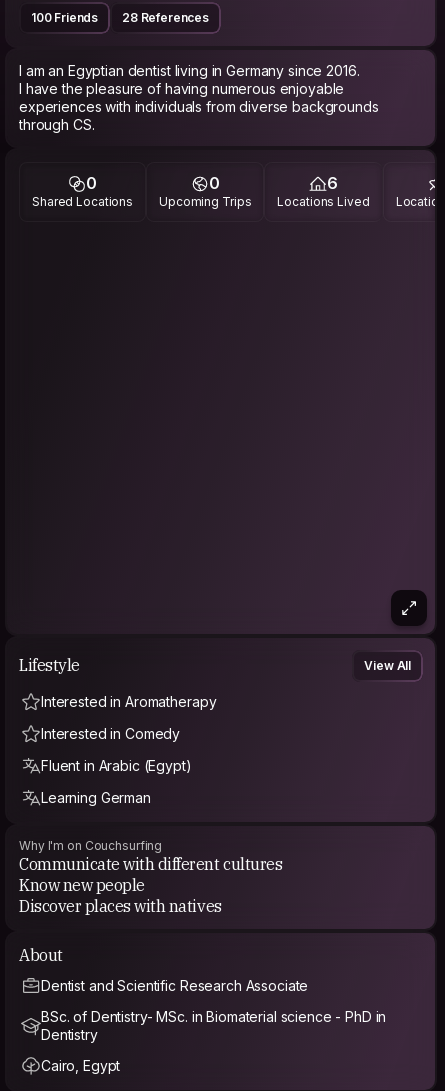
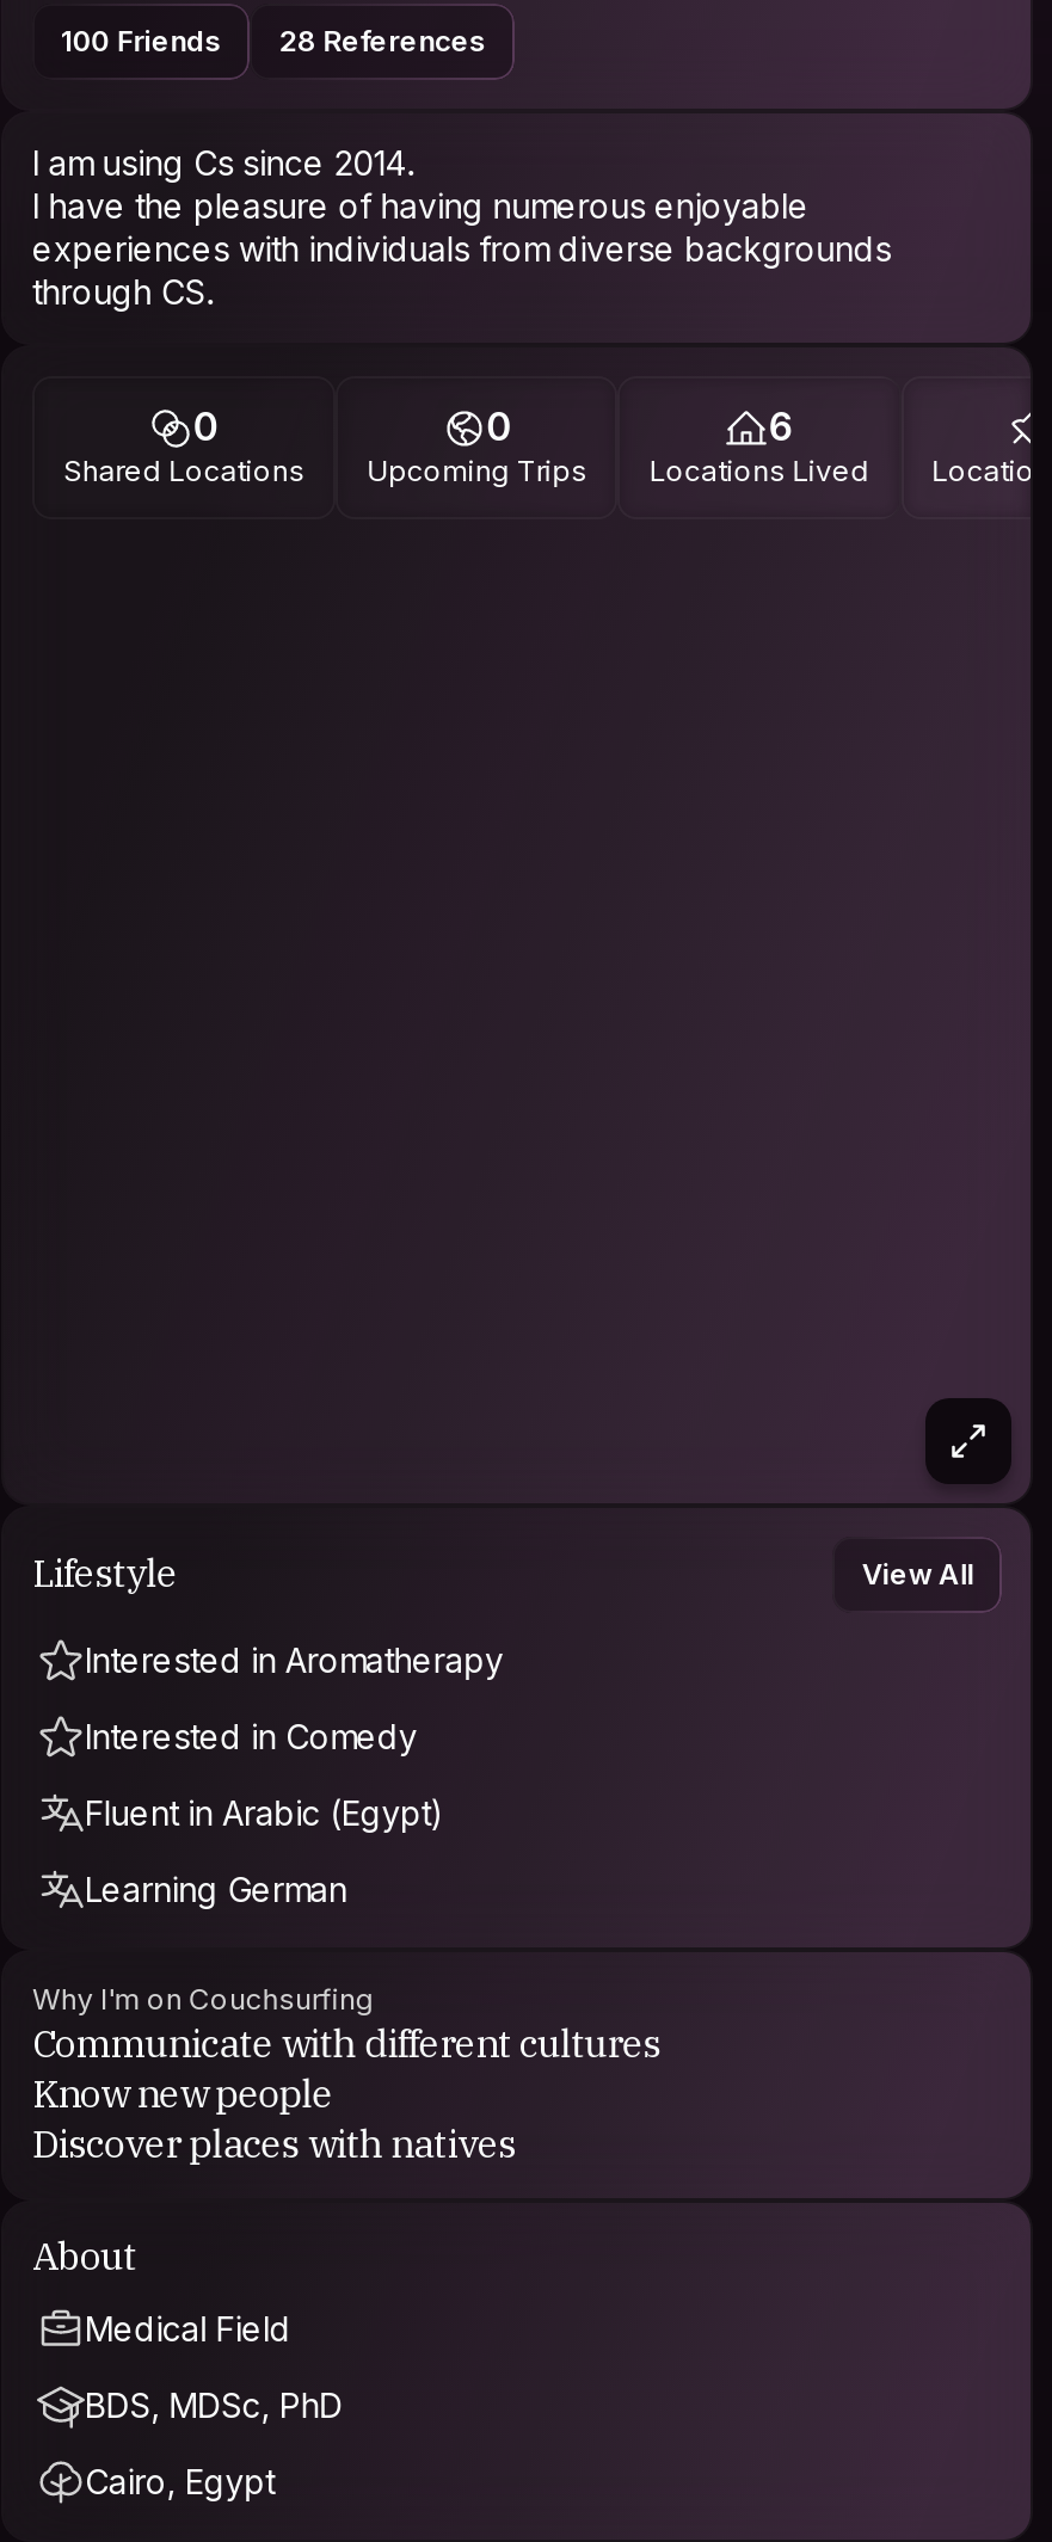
- I am an Egyptian dentist living in Germany since 2016.
+ I am using Cs since 2014.

- Dentist and Scientific Research Associate
+ Medical Field

- BSc. of Dentistry- MSc. in Biomaterial science - PhD in
- Dentistry
+ BDS, MDSc, PhD
